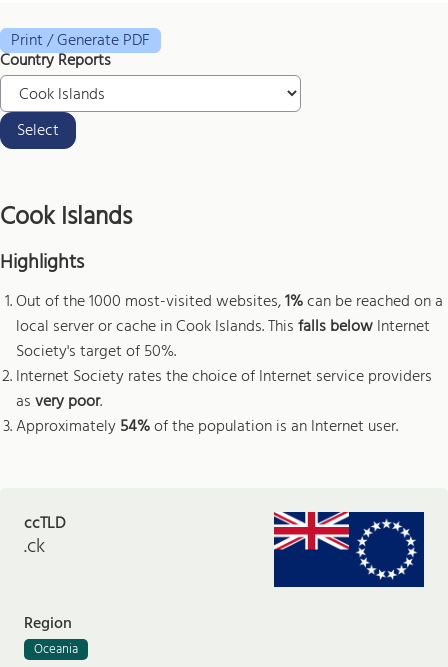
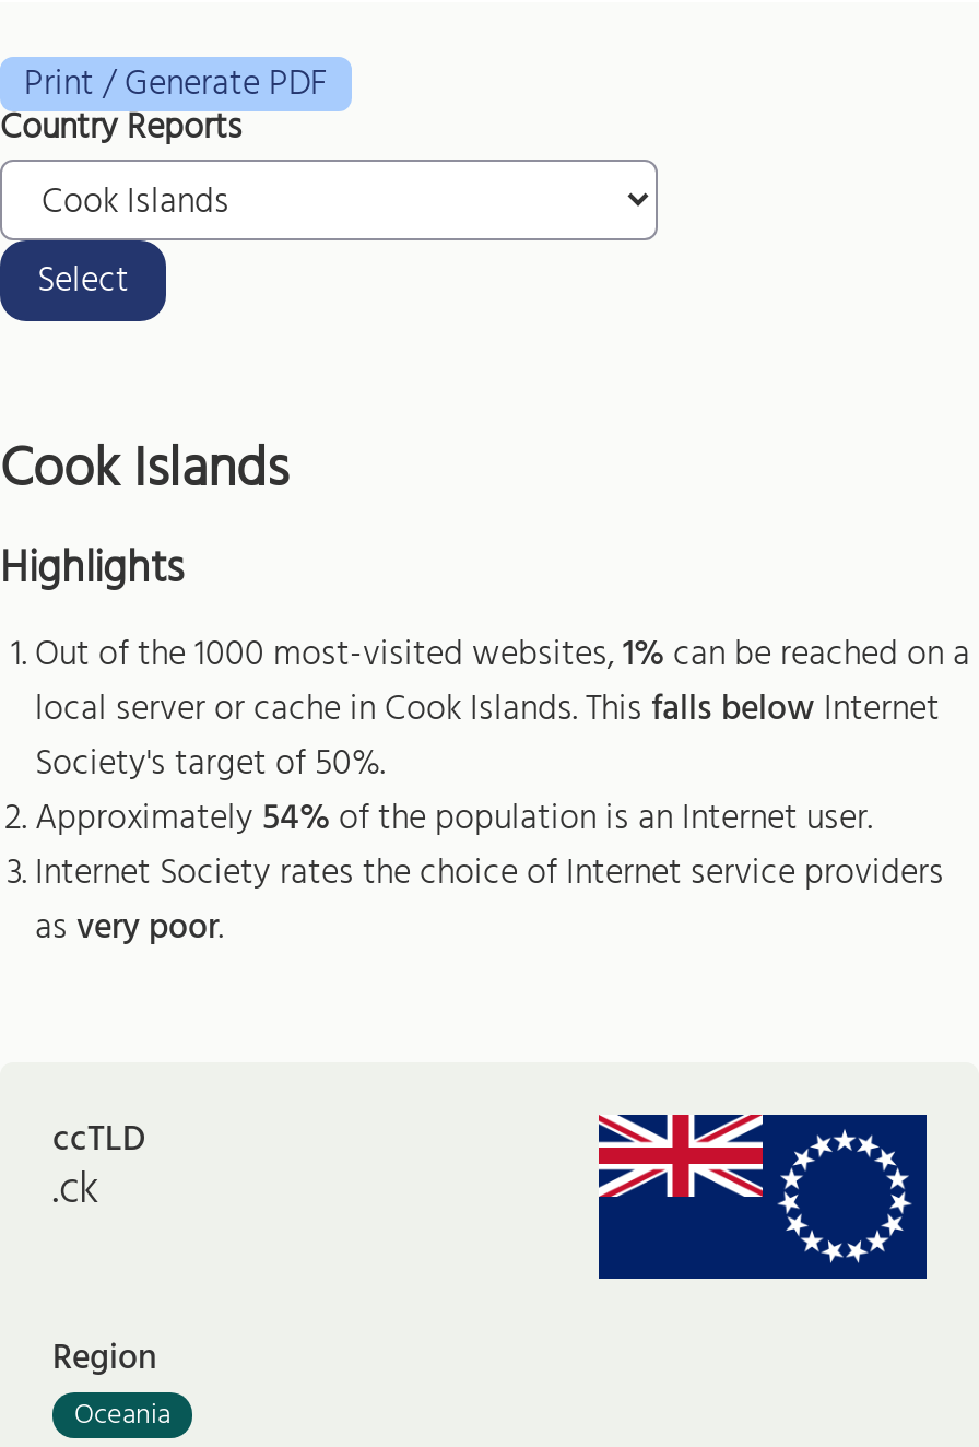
moved down: Internet Society rates the choice of Internet service providers | as very poor

moved up: Approximately 54% of the population is an Internet user.
